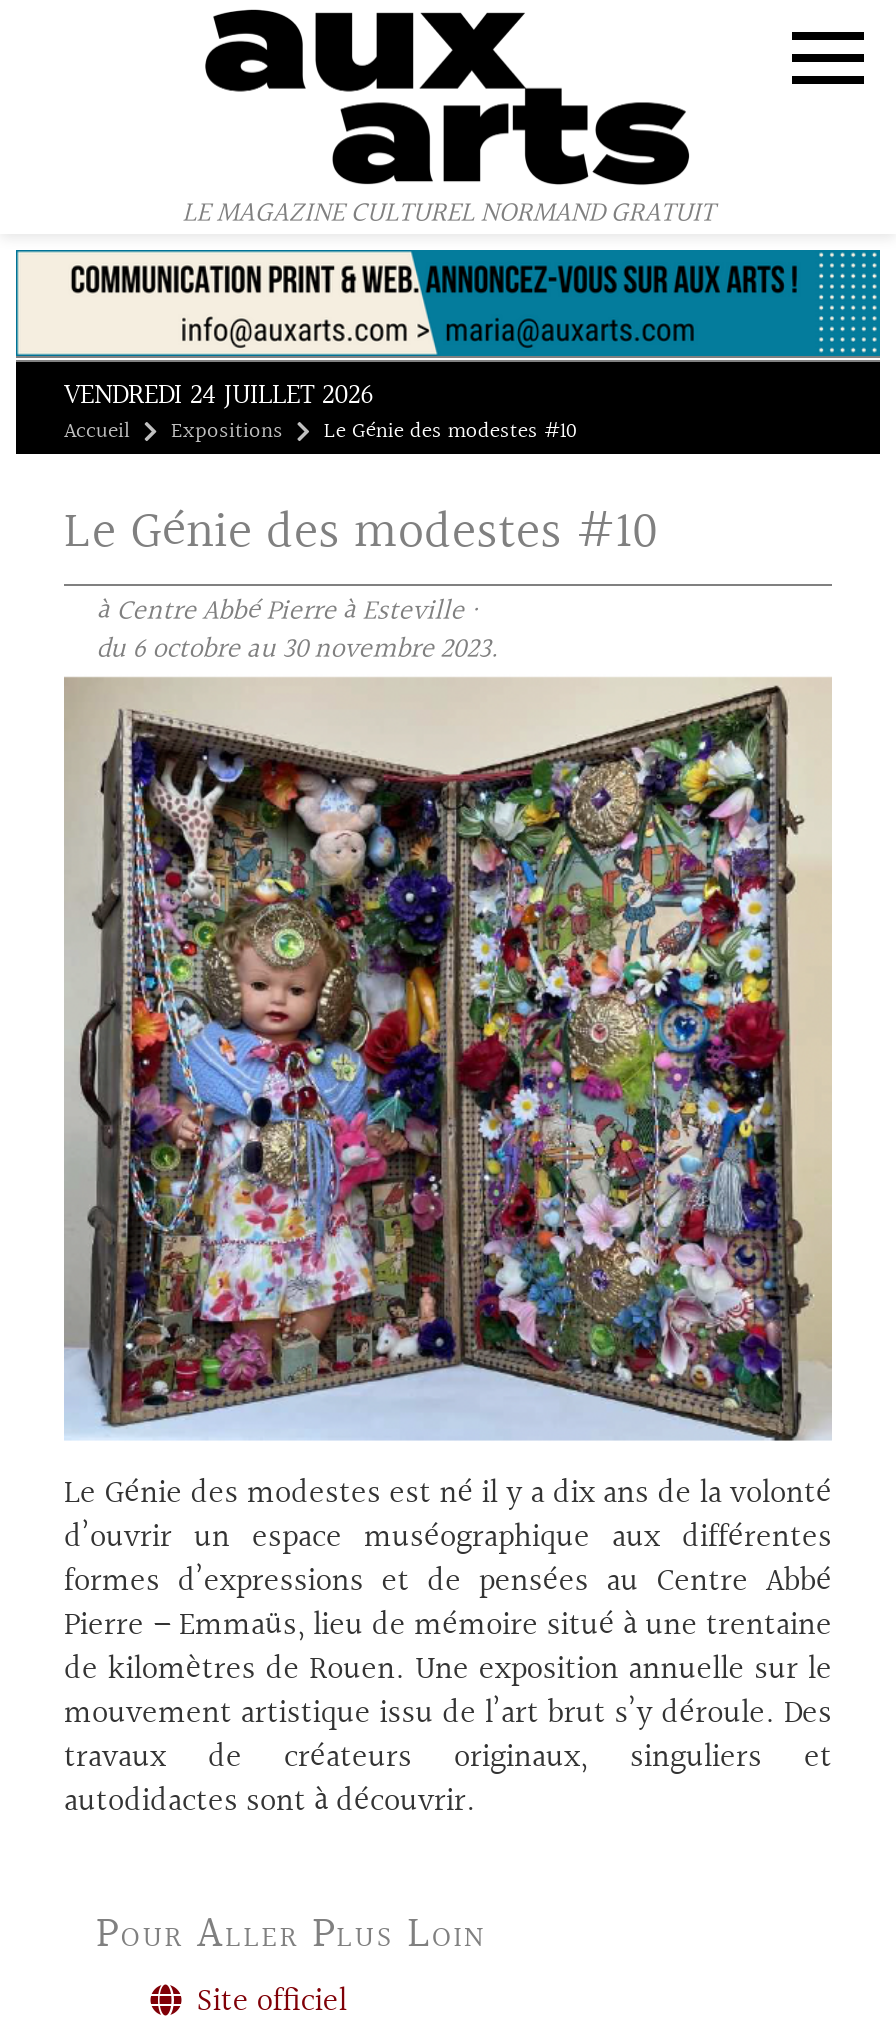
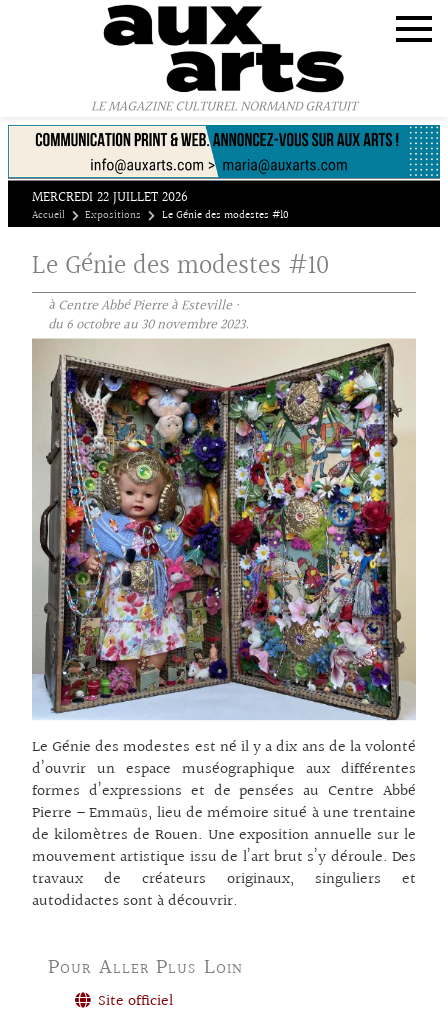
- VENDREDI 24 JUILLET 2026
+ MERCREDI 22 JUILLET 2026
